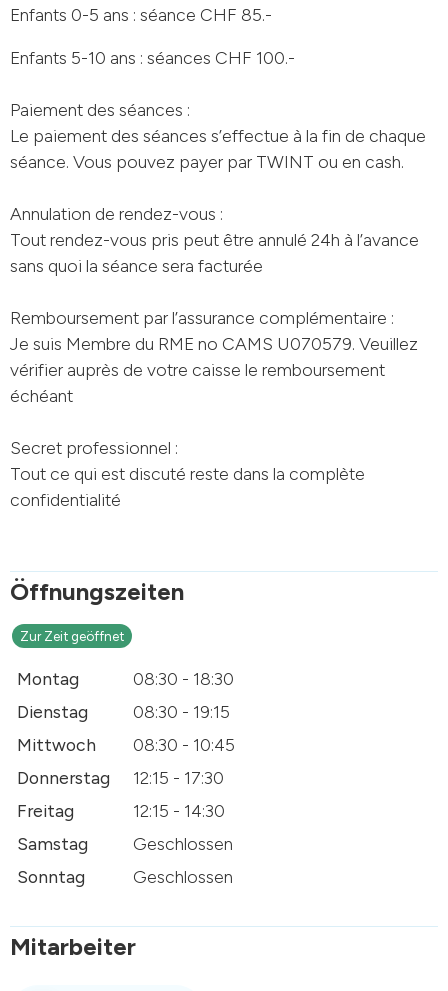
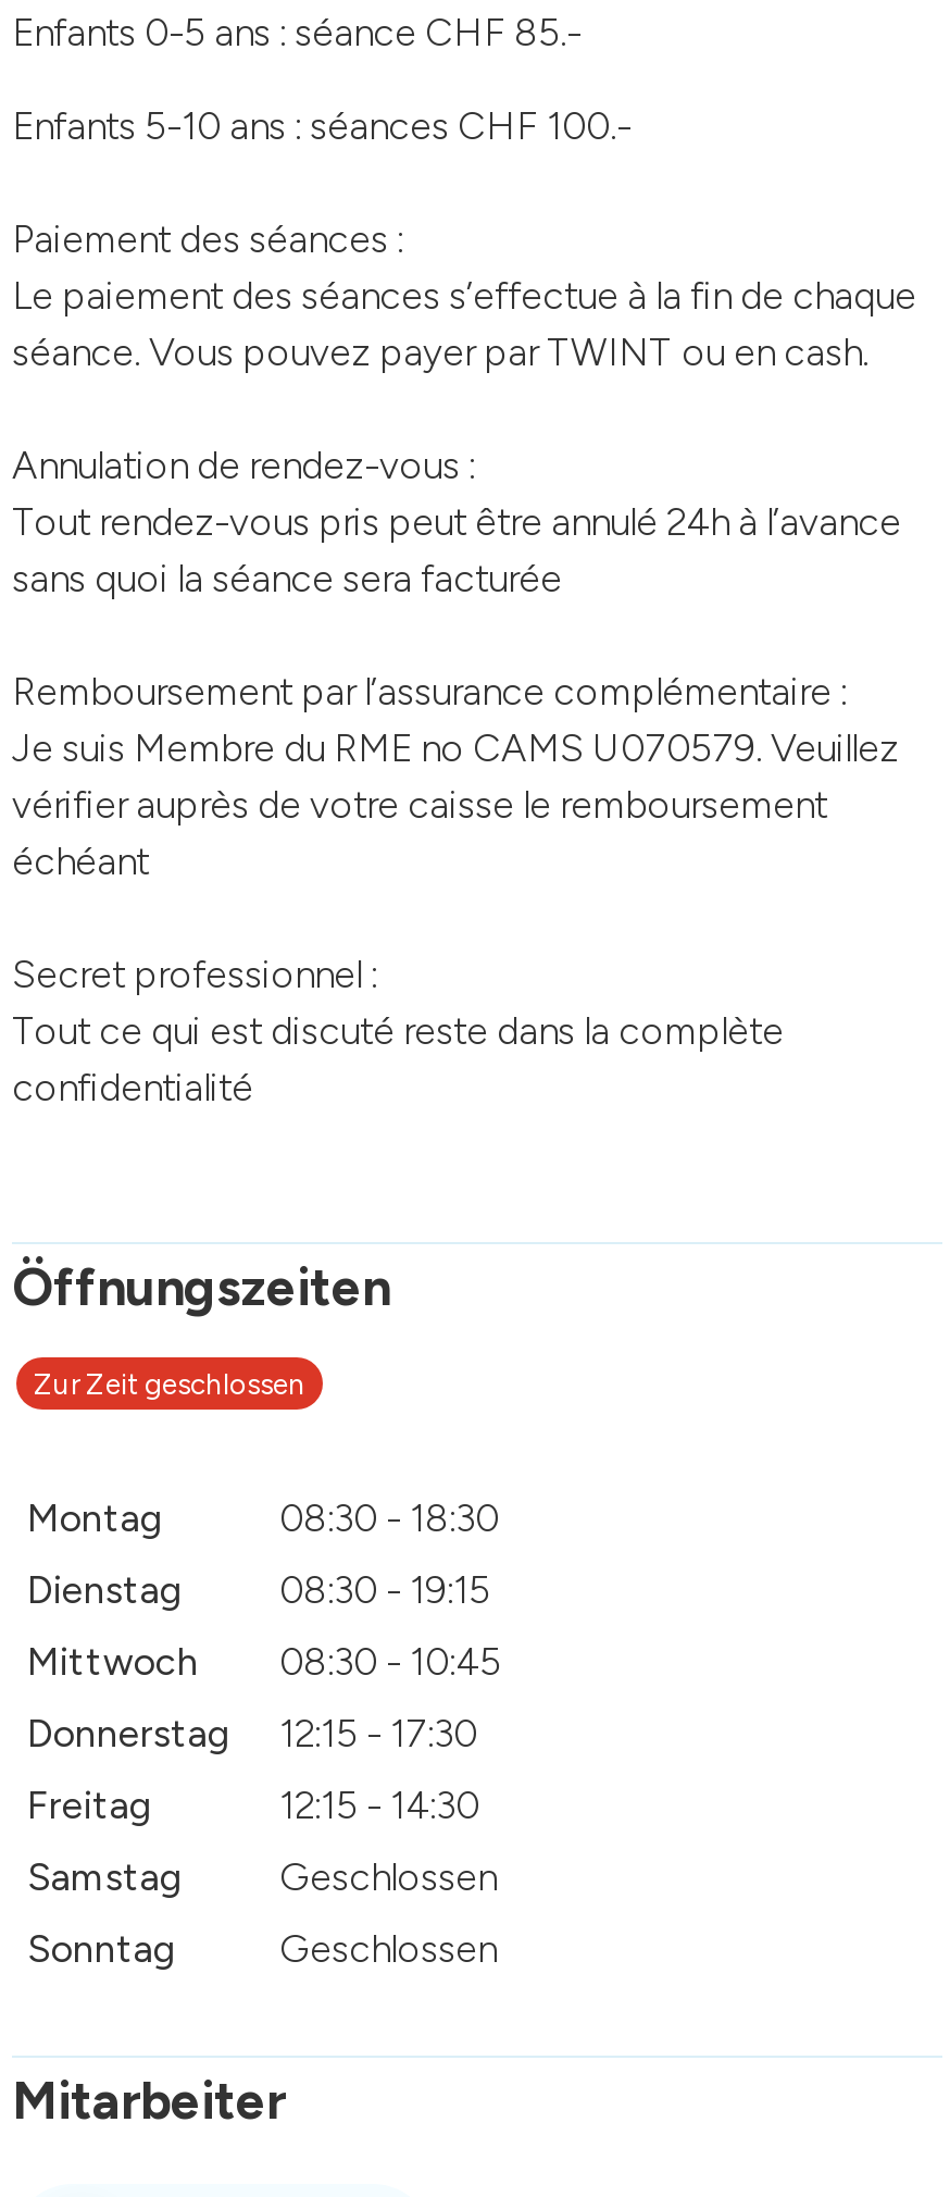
- Zur Zeit geöffnet
+ Zur Zeit geschlossen
